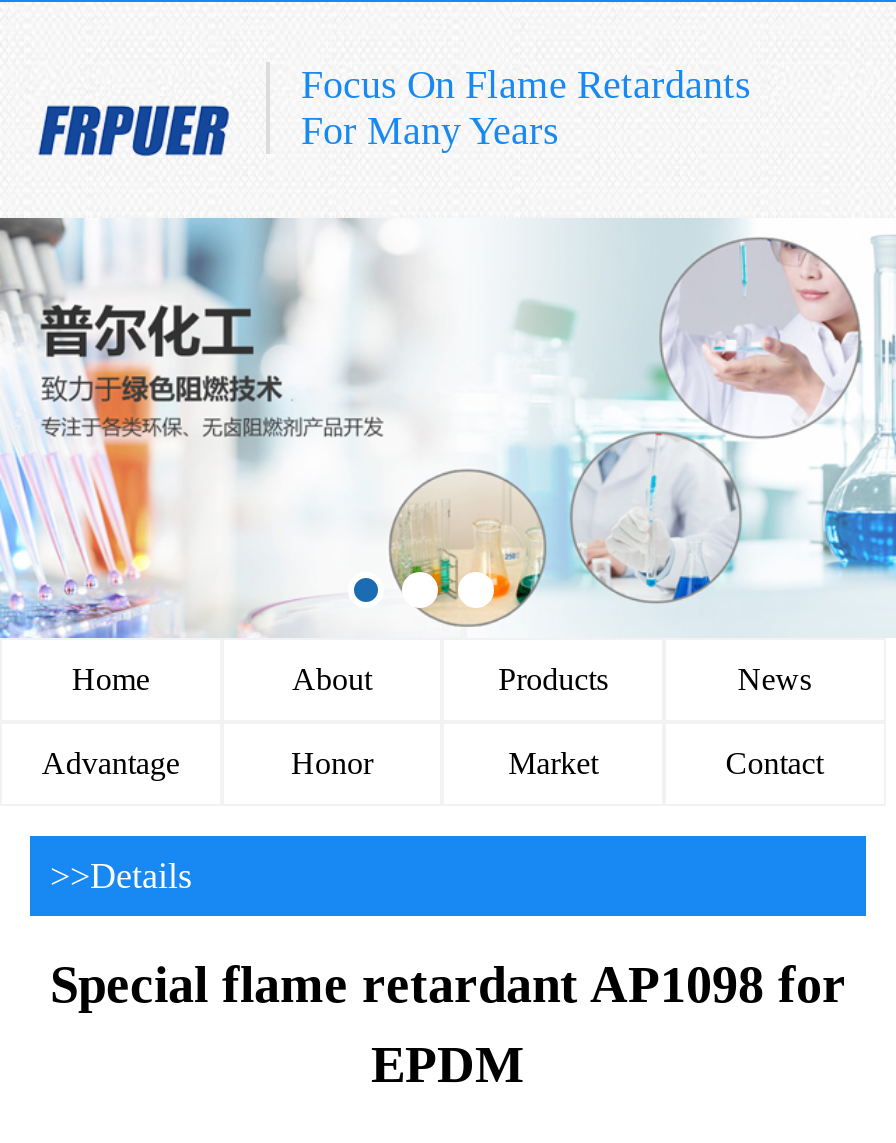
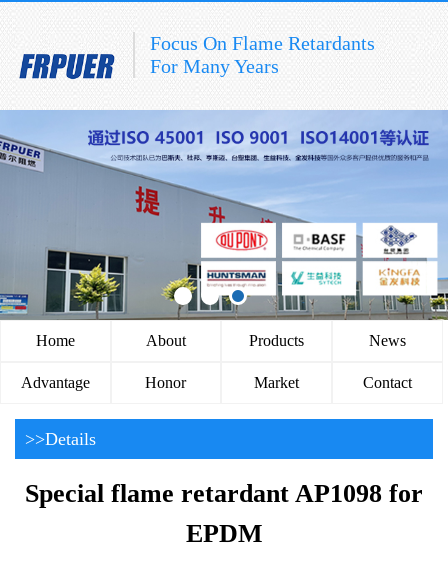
- [image]
+ [image]
